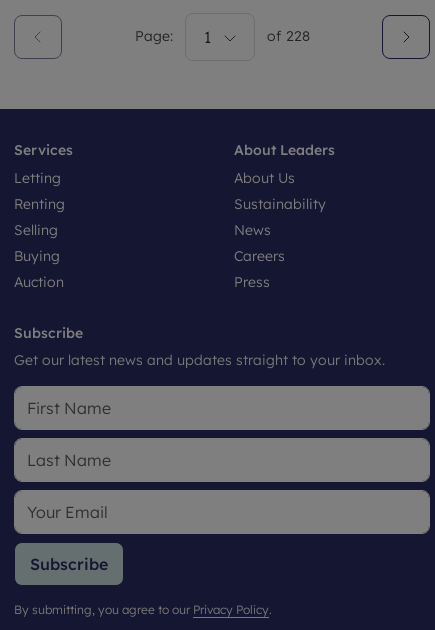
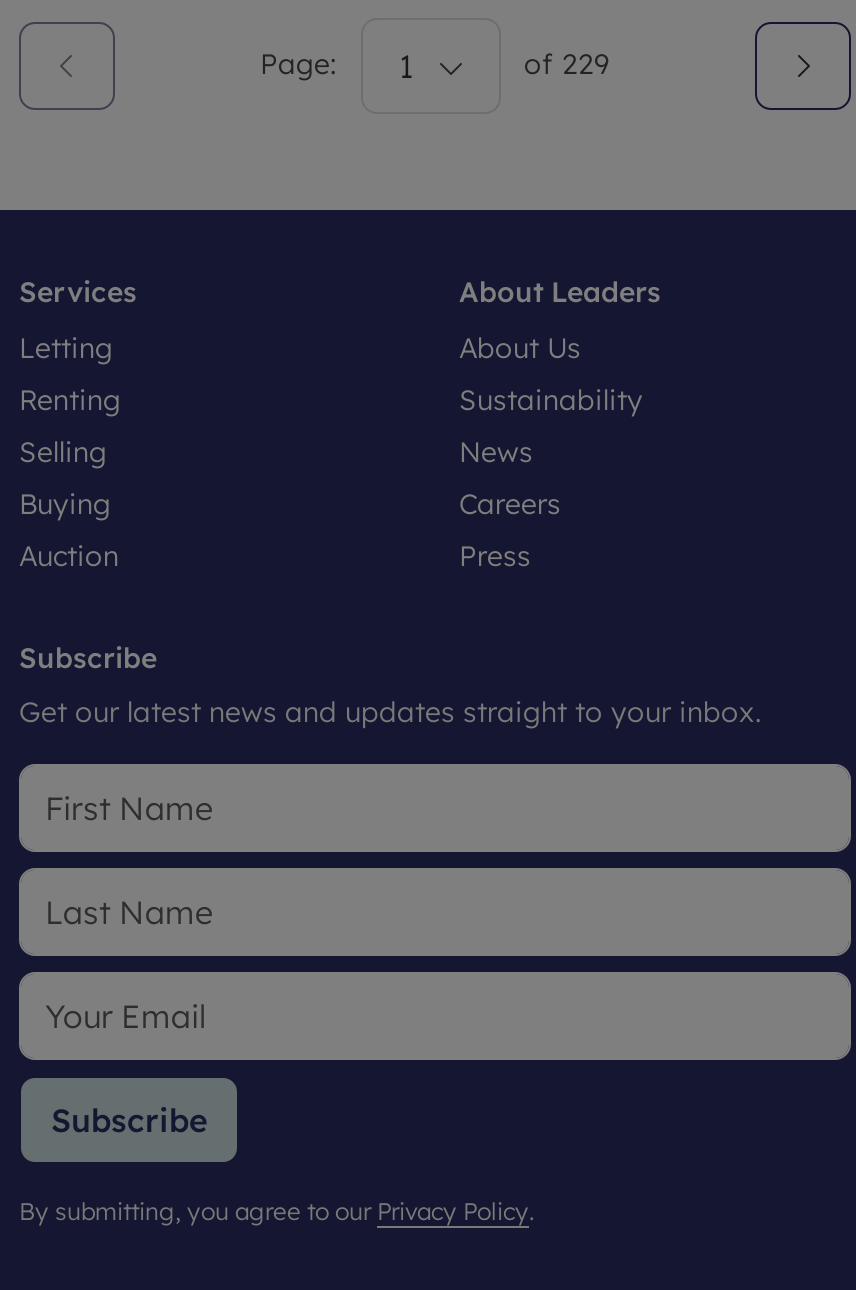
- of 228
+ of 229
